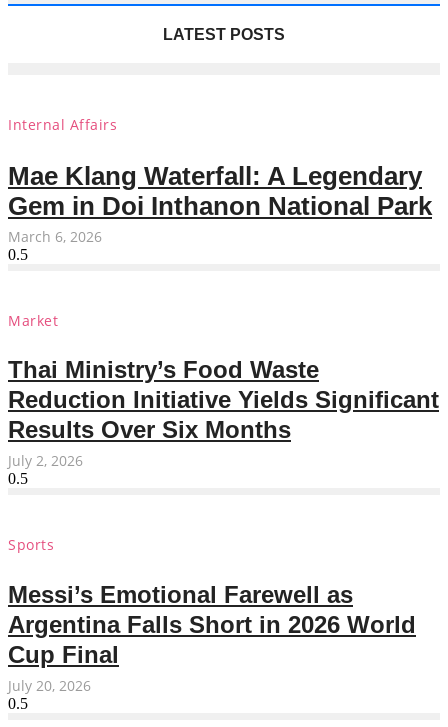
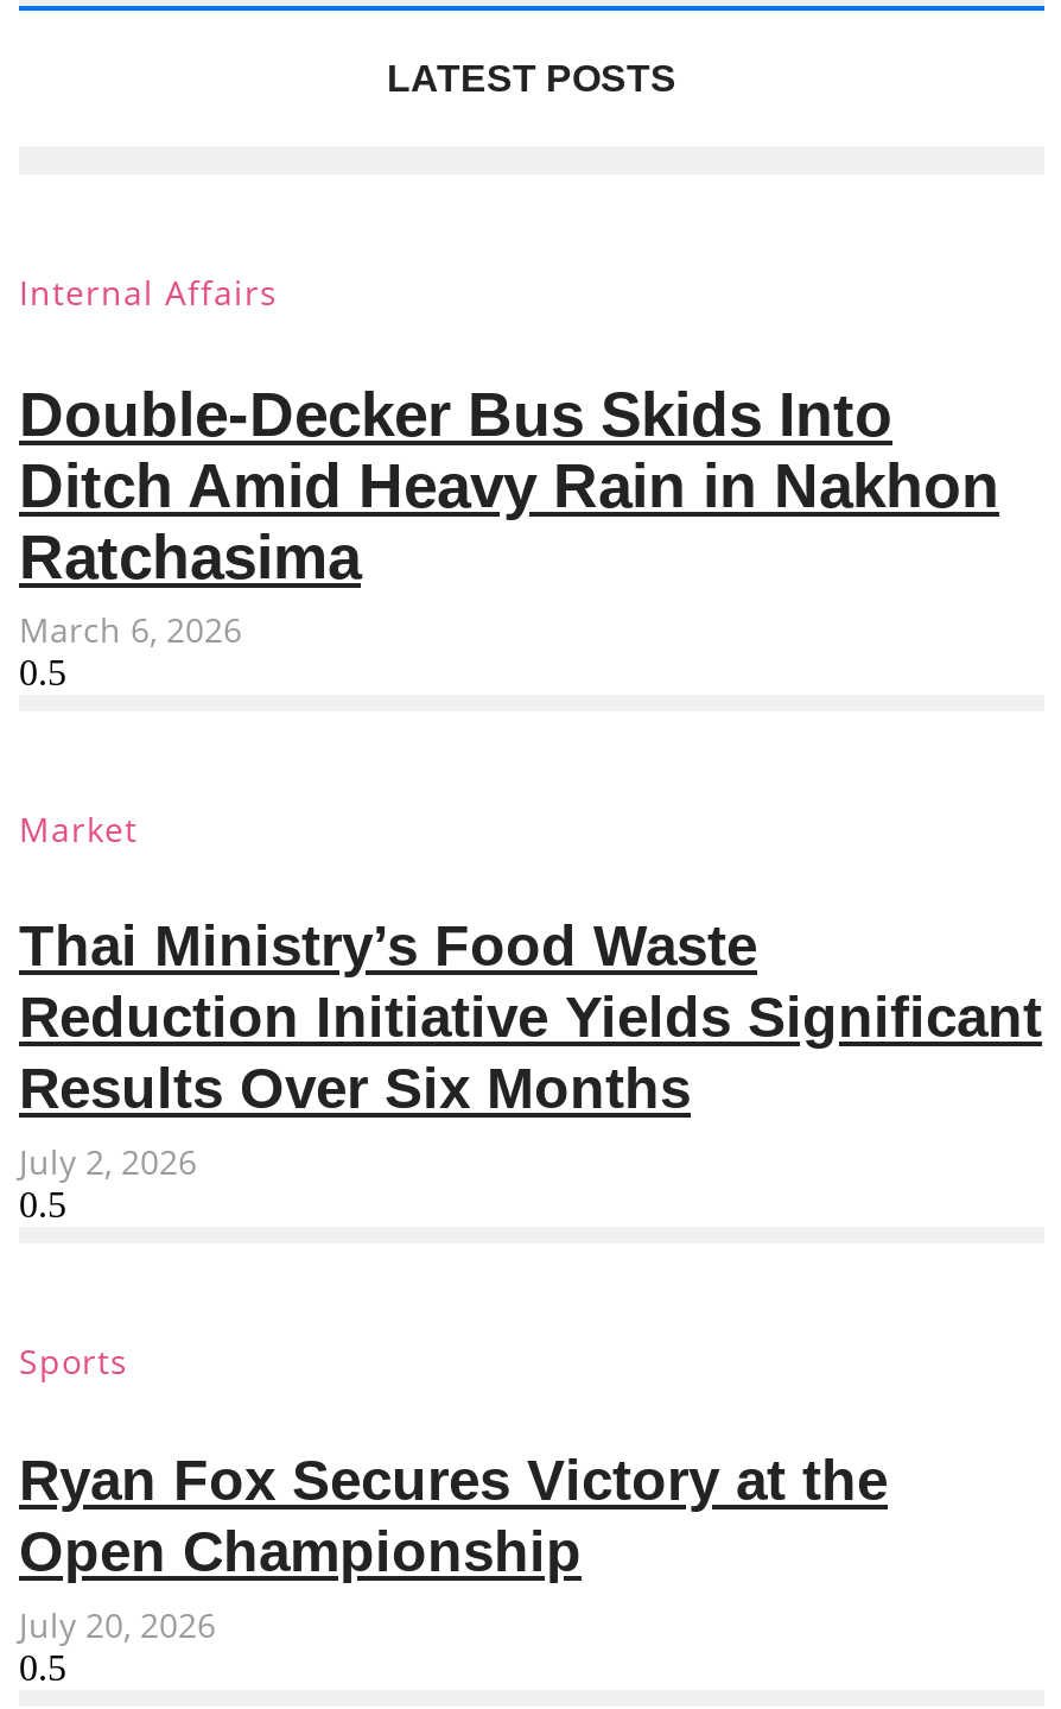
- Mae Klang Waterfall: A Legendary
- Gem in Doi Inthanon National Park
+ Double-Decker Bus Skids Into
+ Ditch Amid Heavy Rain in Nakhon
+ Ratchasima

moved down: March 6, 2026 | Market | Thai Ministry’s Food Waste | Reduction Initiative Yields Significant | Results Over Six Months | July 2, 2026 | Sports

- Messi’s Emotional Farewell as
- Argentina Falls Short in 2026 World
- Cup Final
+ Ryan Fox Secures Victory at the
+ Open Championship
